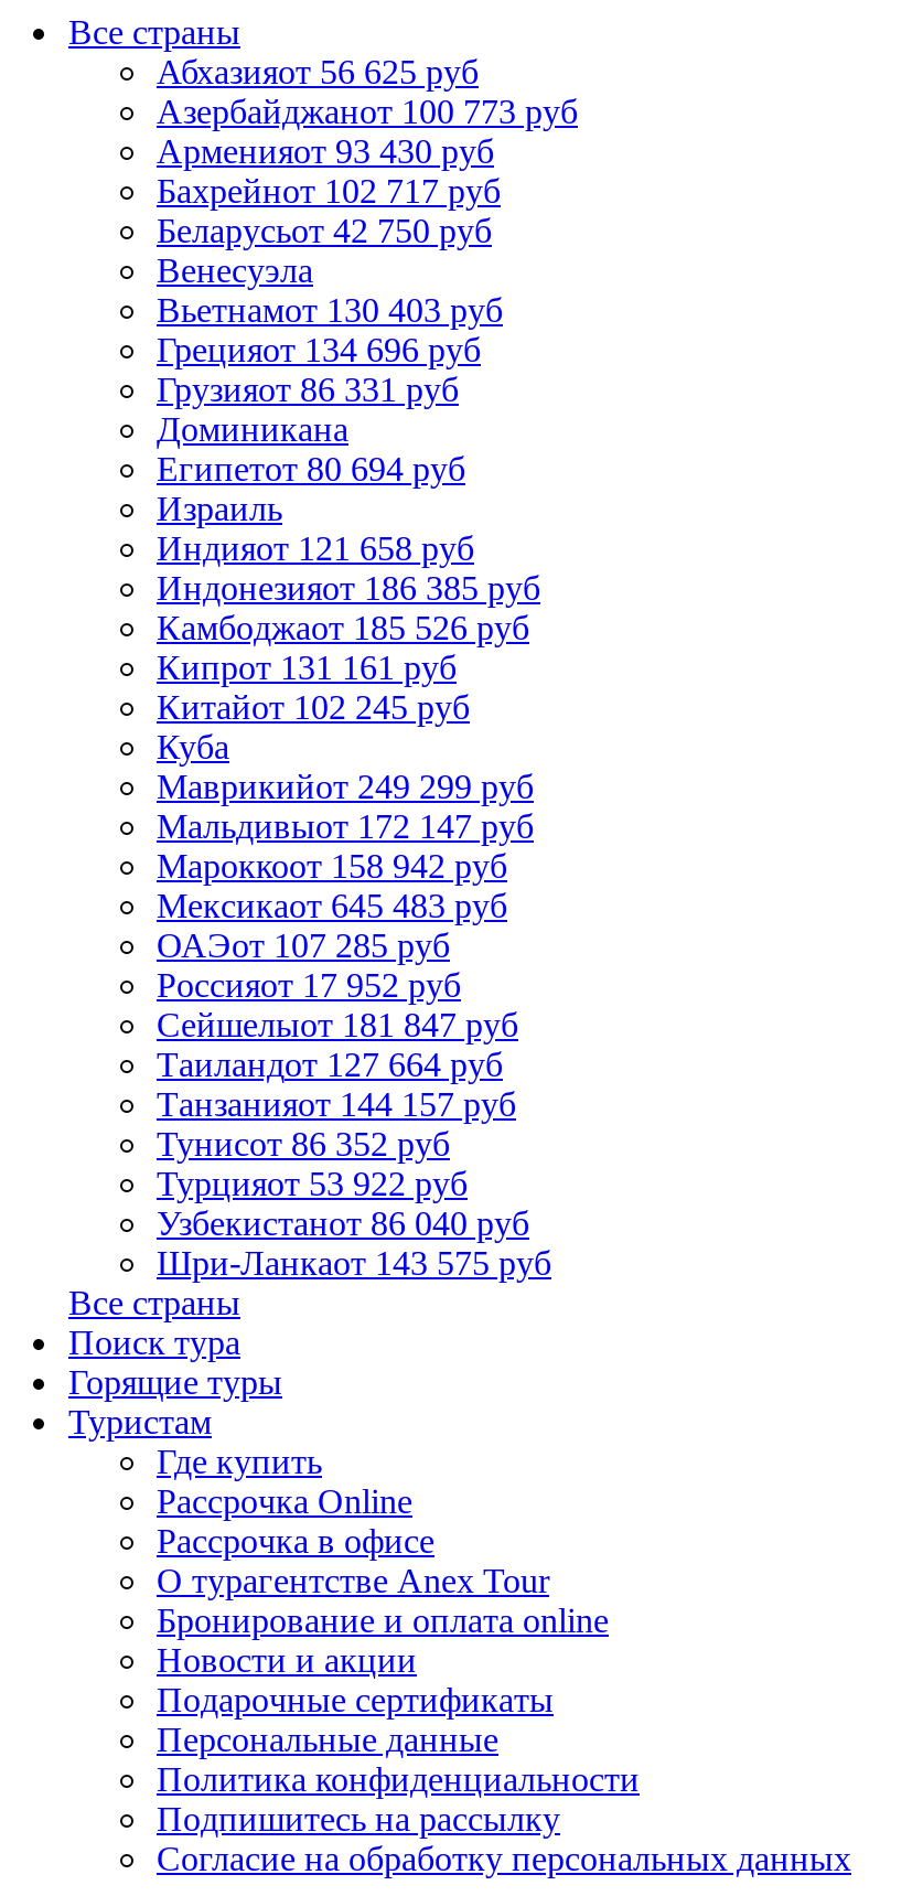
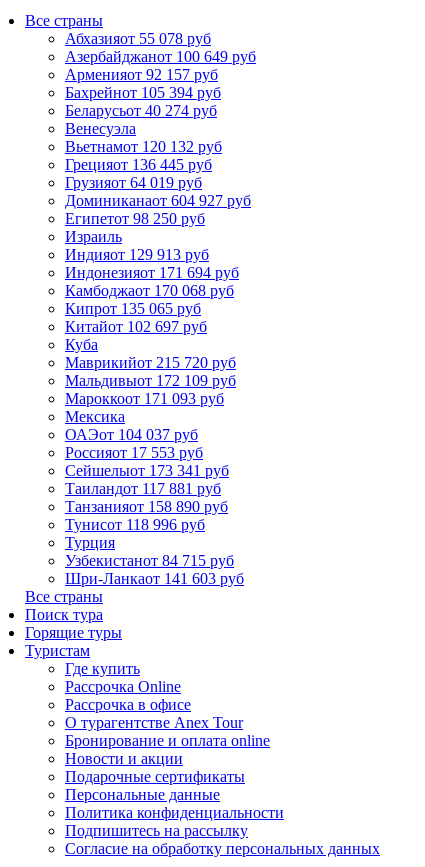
- Абхазияот 56 625 руб
+ Абхазияот 55 078 руб

- Азербайджанот 100 773 руб
+ Азербайджанот 100 649 руб

- Арменияот 93 430 руб
+ Арменияот 92 157 руб

- Бахрейнот 102 717 руб
+ Бахрейнот 105 394 руб

- Беларусьот 42 750 руб
+ Беларусьот 40 274 руб

- Вьетнамот 130 403 руб
- Грецияот 134 696 руб
- Грузияот 86 331 руб
- Доминикана
- Египетот 80 694 руб
+ Вьетнамот 120 132 руб
+ Грецияот 136 445 руб
+ Грузияот 64 019 руб
+ Доминиканаот 604 927 руб
+ Египетот 98 250 руб

- Индияот 121 658 руб
+ Индияот 129 913 руб

- Индонезияот 186 385 руб
+ Индонезияот 171 694 руб

- Камбоджаот 185 526 руб
+ Камбоджаот 170 068 руб

- Кипрот 131 161 руб
+ Кипрот 135 065 руб

- Китайот 102 245 руб
+ Китайот 102 697 руб

- Маврикийот 249 299 руб
- Мальдивыот 172 147 руб
- Мароккоот 158 942 руб
- Мексикаот 645 483 руб
- ОАЭот 107 285 руб
- Россияот 17 952 руб
- Сейшелыот 181 847 руб
- Таиландот 127 664 руб
- Танзанияот 144 157 руб
- Тунисот 86 352 руб
- Турцияот 53 922 руб
- Узбекистанот 86 040 руб
- Шри-Ланкаот 143 575 руб
+ Маврикийот 215 720 руб
+ Мальдивыот 172 109 руб
+ Мароккоот 171 093 руб
+ Мексика
+ ОАЭот 104 037 руб
+ Россияот 17 553 руб
+ Сейшелыот 173 341 руб
+ Таиландот 117 881 руб
+ Танзанияот 158 890 руб
+ Тунисот 118 996 руб
+ Турция
+ Узбекистанот 84 715 руб
+ Шри-Ланкаот 141 603 руб
